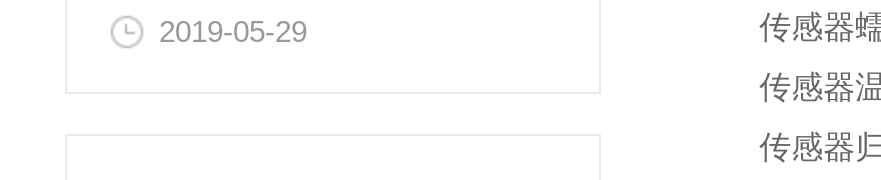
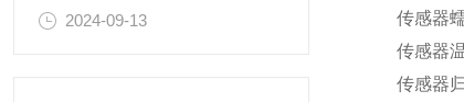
- 2019-05-29
+ 2024-09-13
